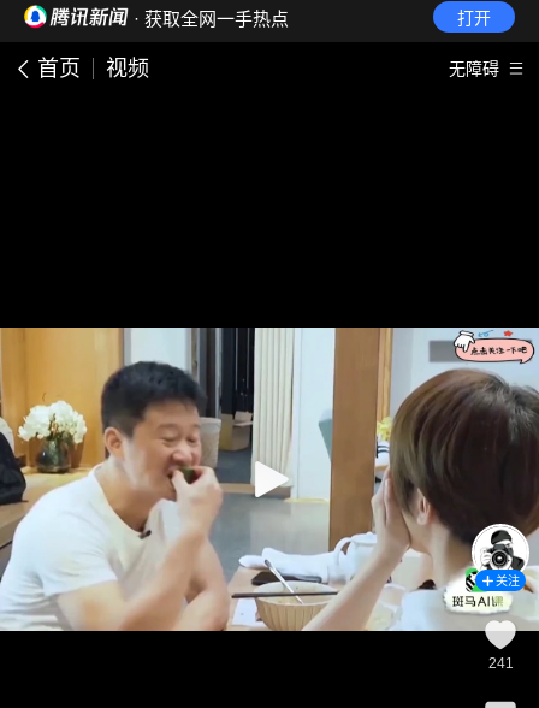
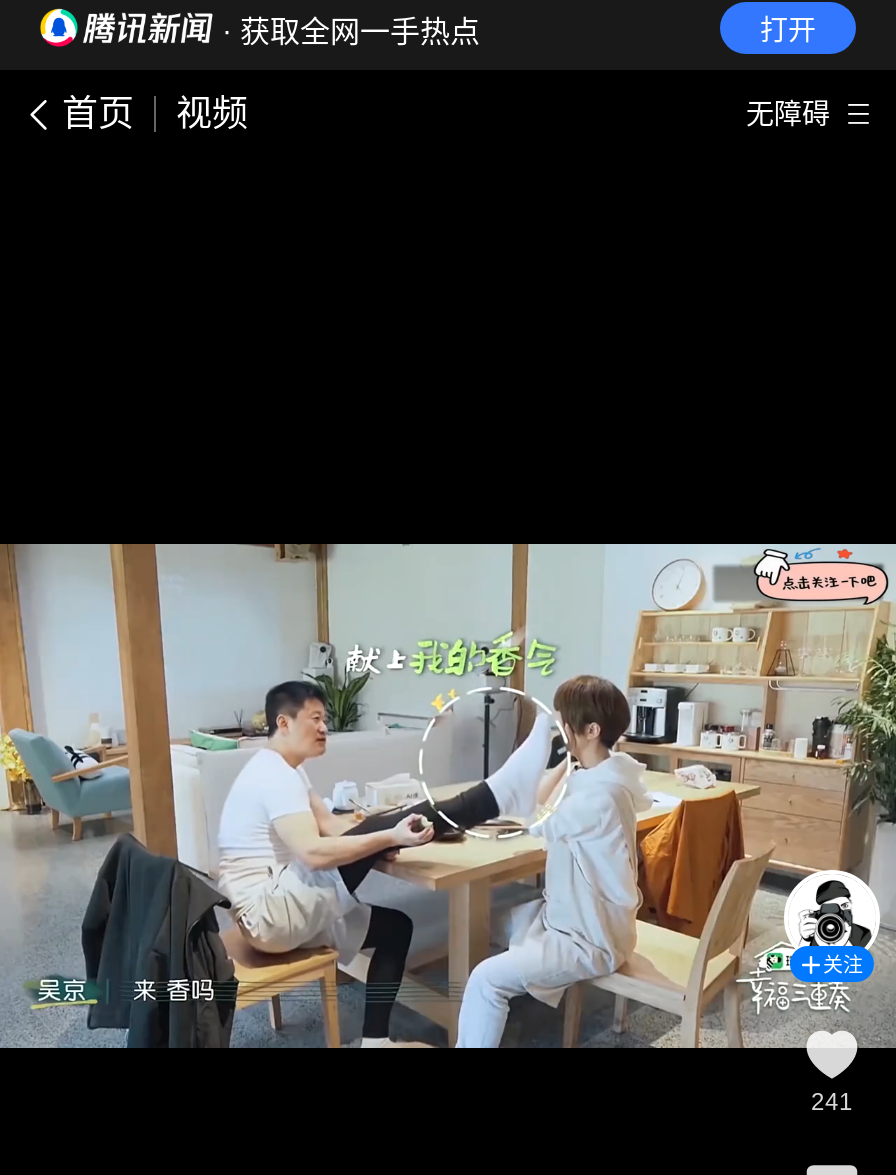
- [image]
+ [image]
